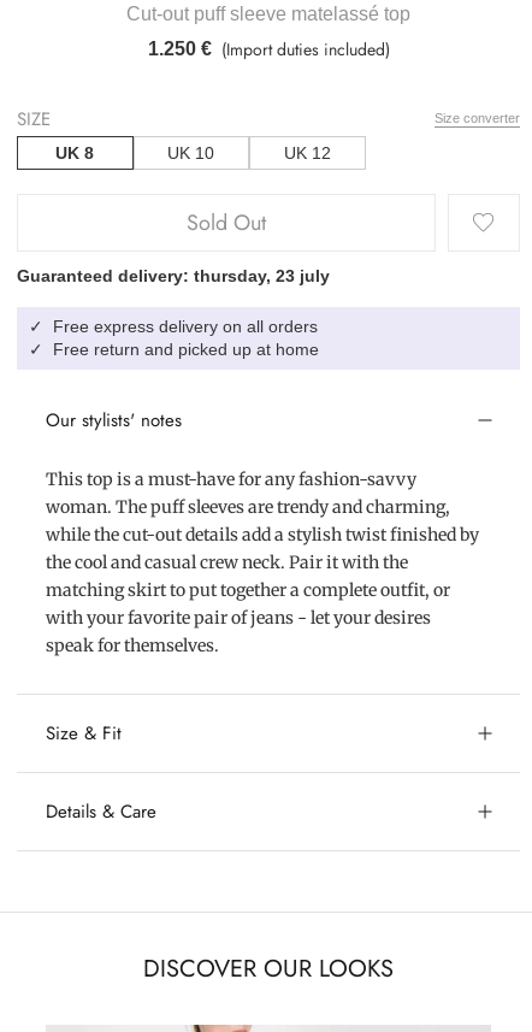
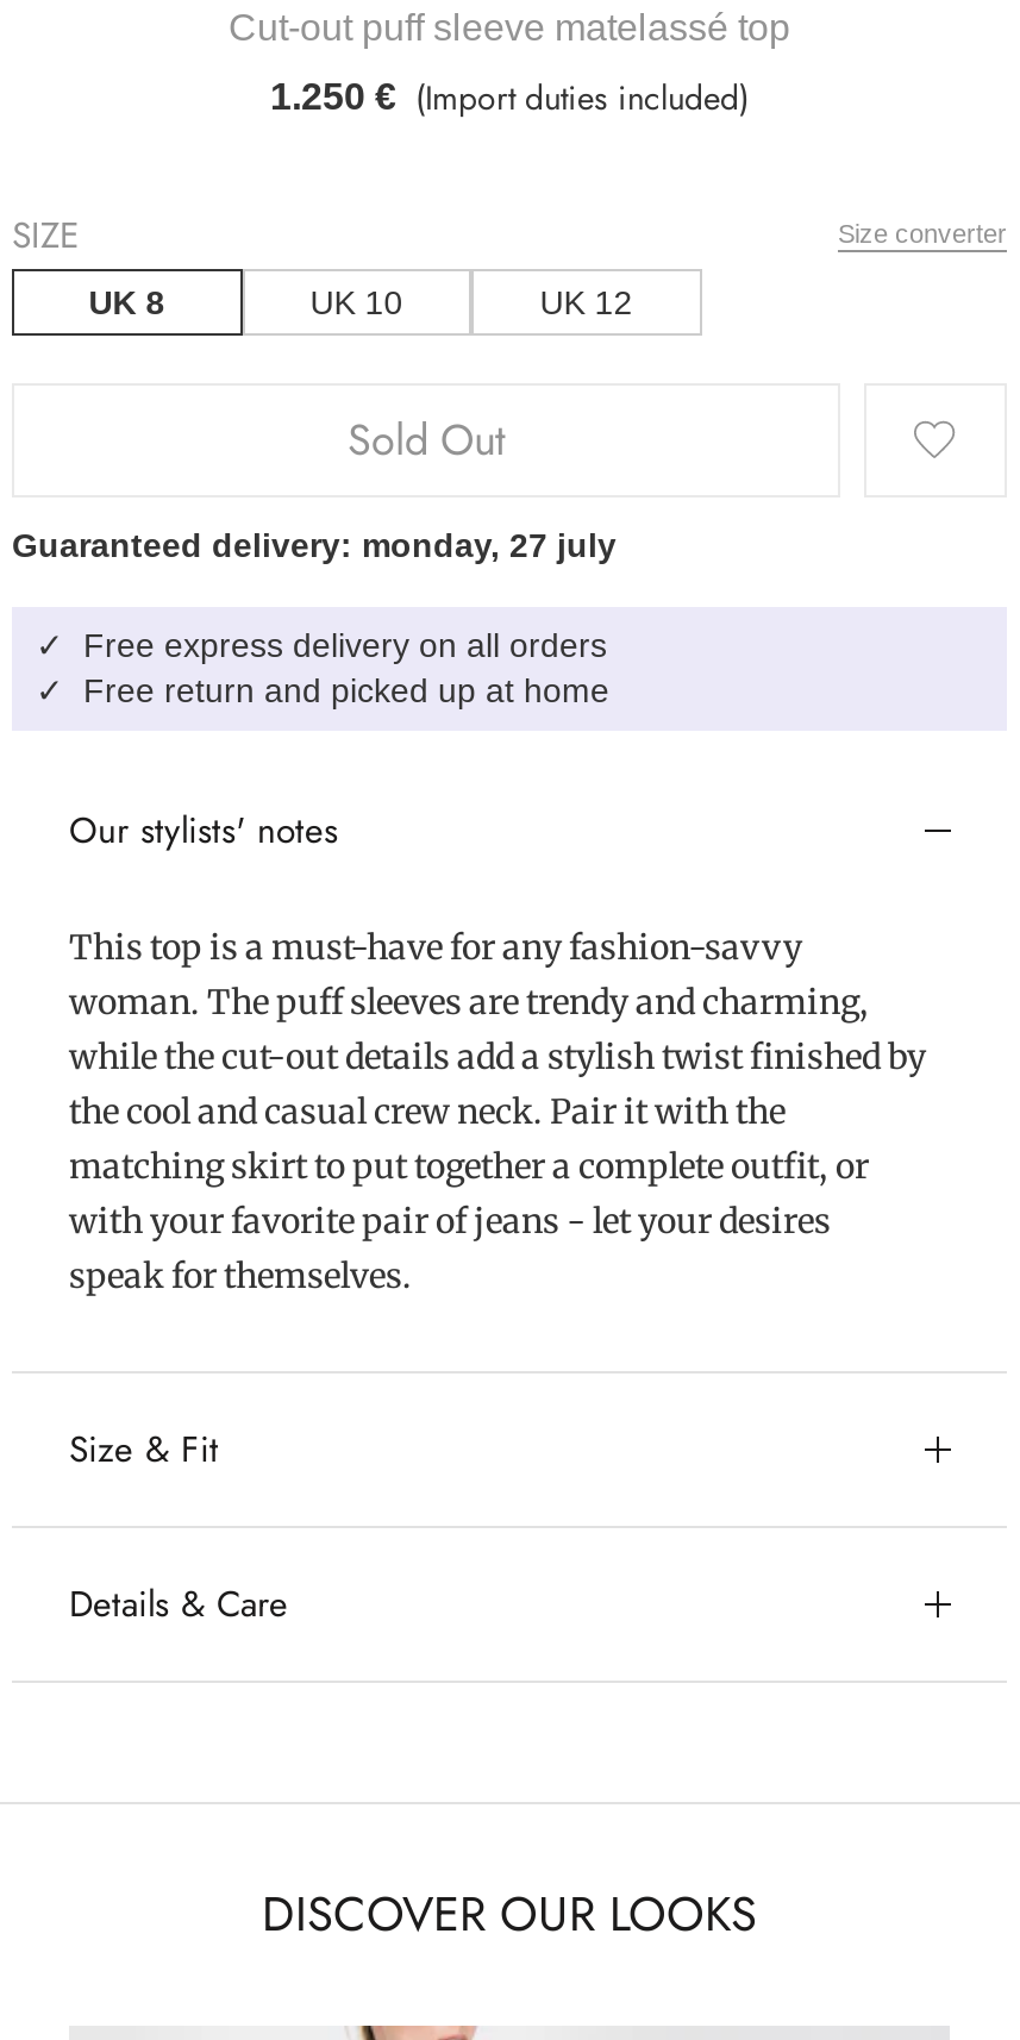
- Guaranteed delivery: thursday, 23 july
+ Guaranteed delivery: monday, 27 july
